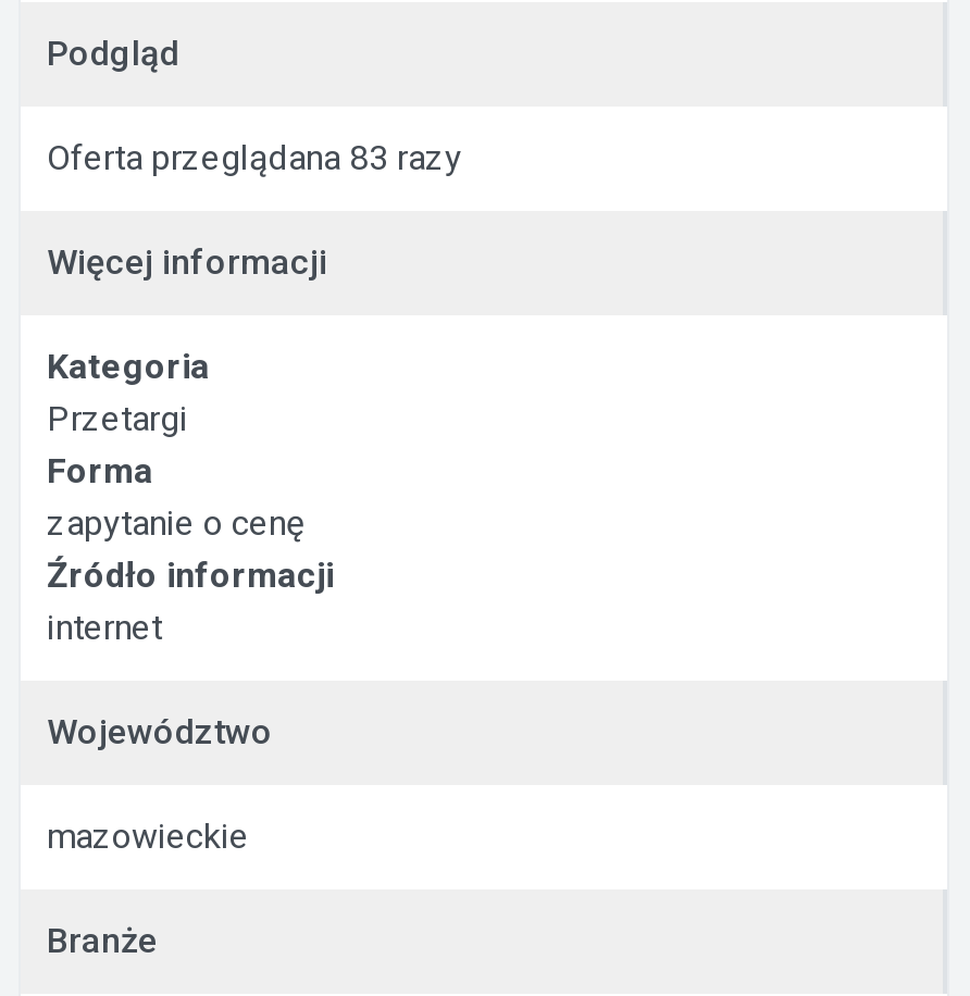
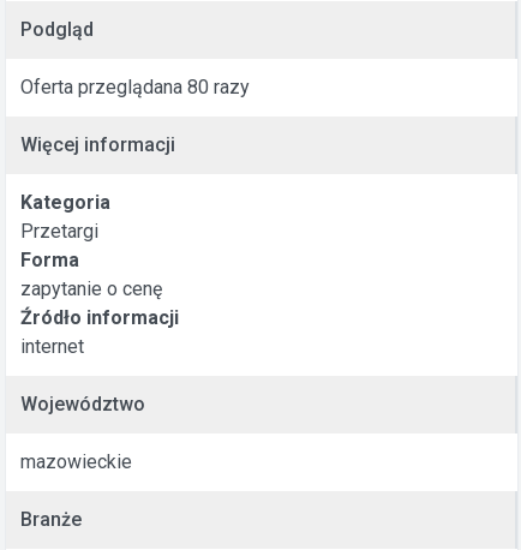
- Oferta przeglądana 83 razy
+ Oferta przeglądana 80 razy
